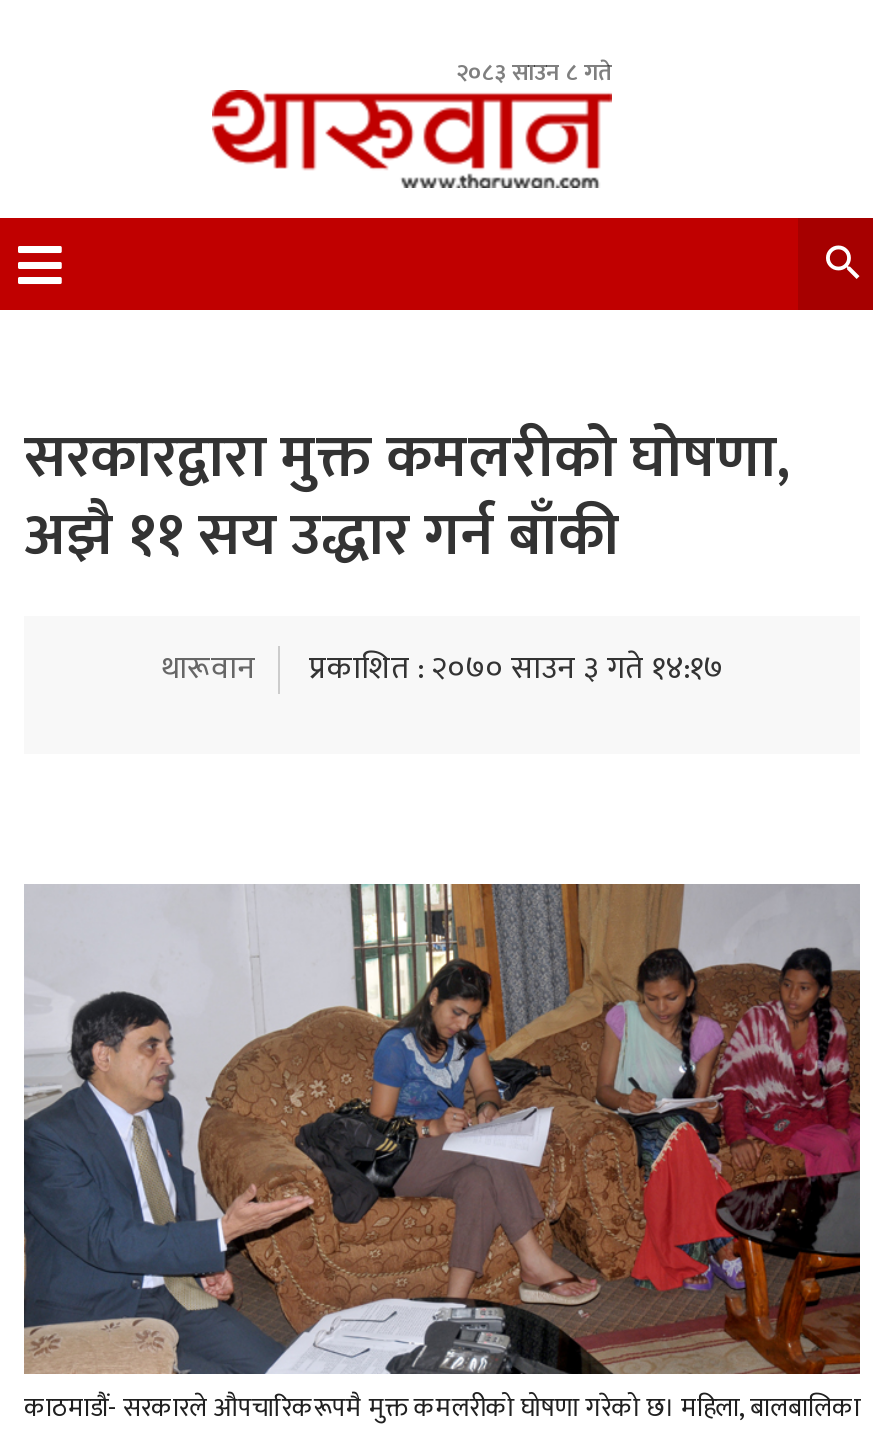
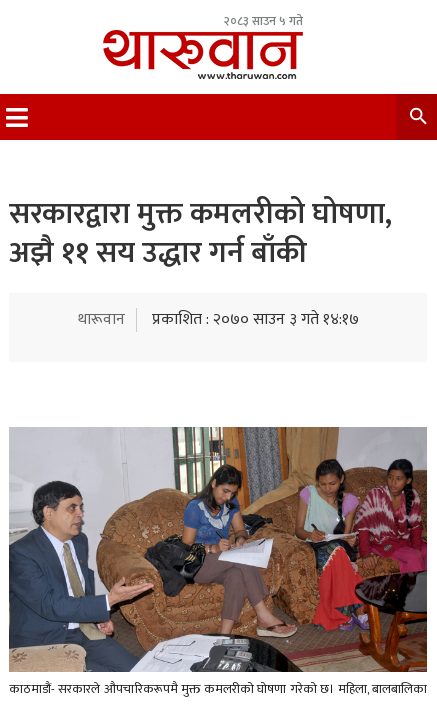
- २०८३ साउन ८ गते
+ २०८३ साउन ५ गते
